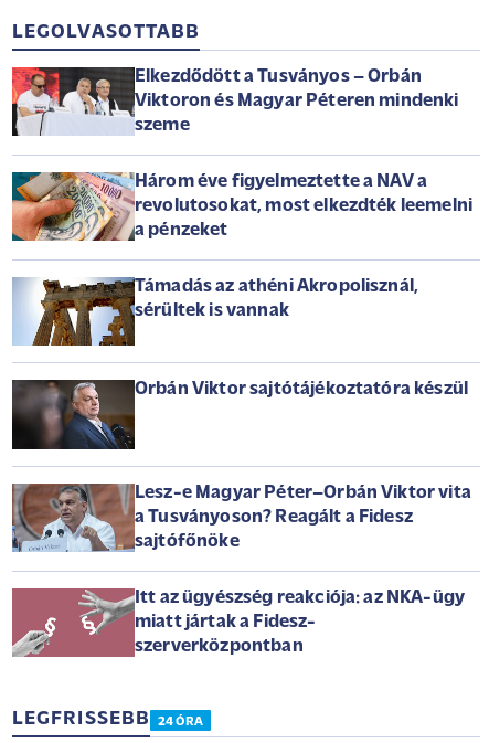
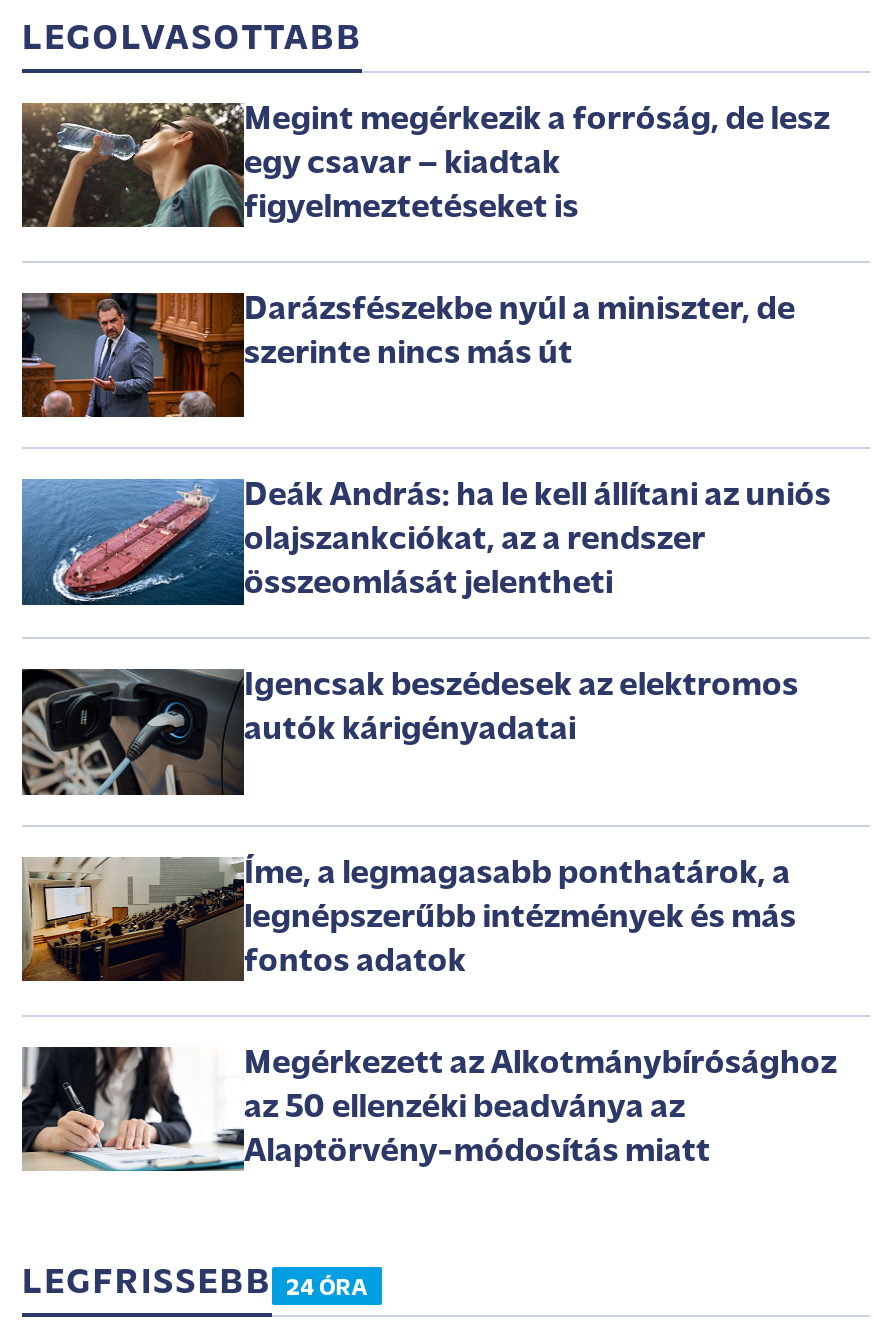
- [image]
- Elkezdődött a Tusványos – Orbán
- Viktoron és Magyar Péteren mindenki
- szeme
+ [image]
+ Megint megérkezik a forróság, de lesz
+ egy csavar – kiadtak
+ figyelmeztetéseket is

- [image]
- Három éve figyelmeztette a NAV a
- revolutosokat, most elkezdték leemelni
- a pénzeket
+ [image]
+ Darázsfészekbe nyúl a miniszter, de
+ szerinte nincs más út

- [image]
- Támadás az athéni Akropolisznál,
- sérültek is vannak
+ [image]
+ Deák András: ha le kell állítani az uniós
+ olajszankciókat, az a rendszer
+ összeomlását jelentheti

- [image]
- Orbán Viktor sajtótájékoztatóra készül
+ [image]
+ Igencsak beszédesek az elektromos
+ autók kárigényadatai

- [image]
- Lesz-e Magyar Péter–Orbán Viktor vita
- a Tusványoson? Reagált a Fidesz
- sajtófőnöke
+ [image]
+ Íme, a legmagasabb ponthatárok, a
+ legnépszerűbb intézmények és más
+ fontos adatok

- [image]
- Itt az ügyészség reakciója: az NKA-ügy
- miatt jártak a Fidesz-
- szerverközpontban
+ [image]
+ Megérkezett az Alkotmánybírósághoz
+ az 50 ellenzéki beadványa az
+ Alaptörvény-módosítás miatt
